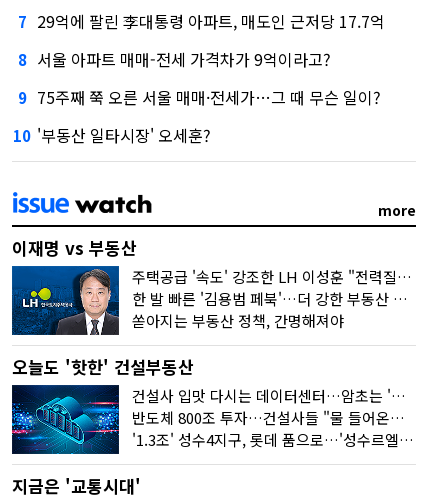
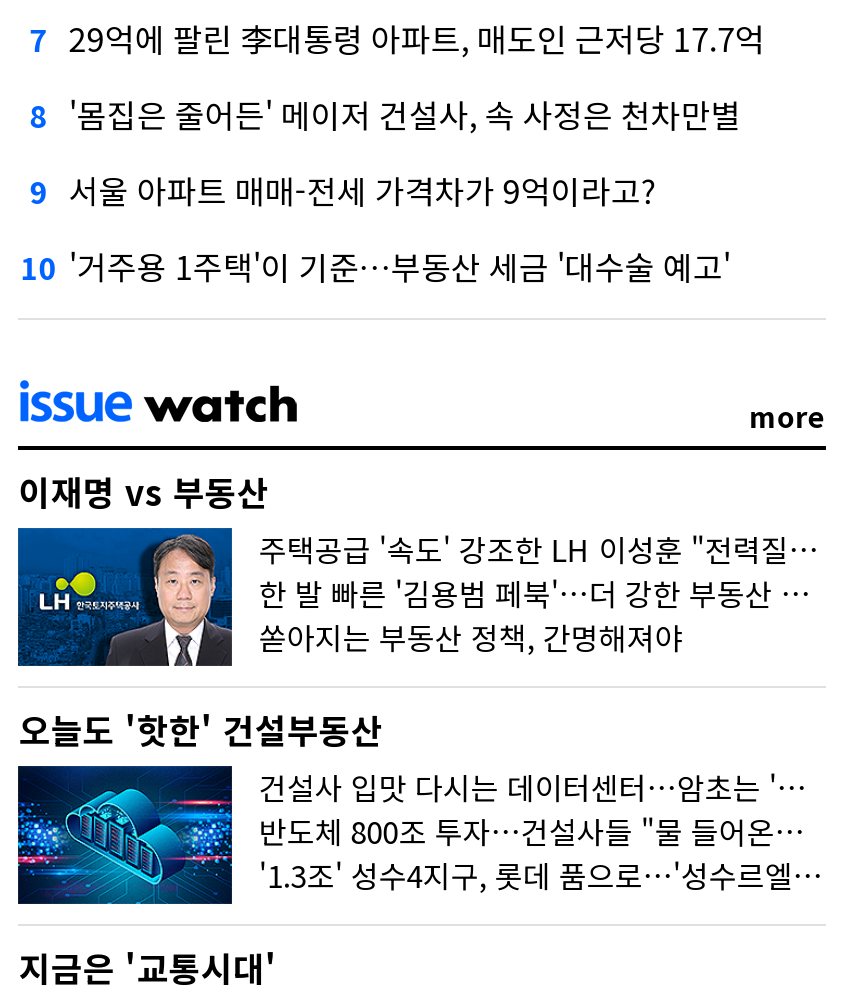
- 8 서울 아파트 매매-전세 가격차가 9억이라고?
+ 8 '몸집은 줄어든' 메이저 건설사, 속 사정은 천차만별

- 9 75주째 쭉 오른 서울 매매·전세가…그 때 무슨 일이?
+ 9 서울 아파트 매매-전세 가격차가 9억이라고?

- 10 '부동산 일타시장' 오세훈?
+ 10 '거주용 1주택'이 기준…부동산 세금 '대수술 예고'
